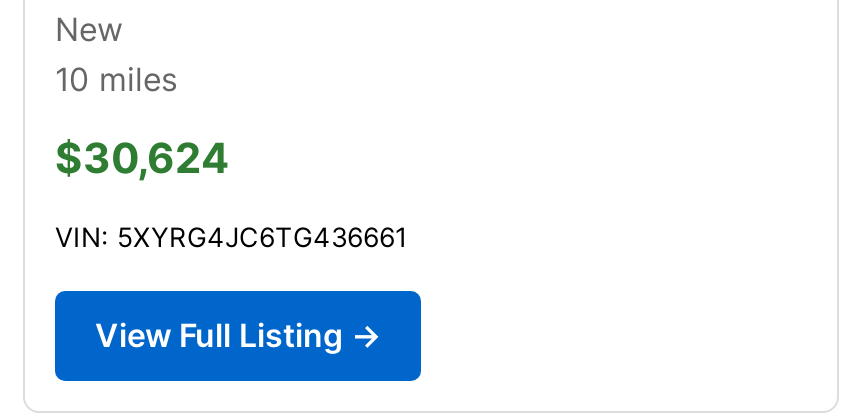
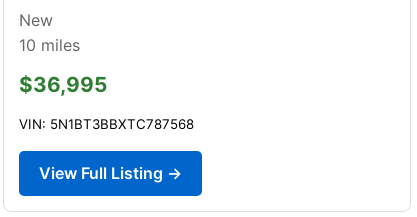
- $30,624
+ $36,995

- VIN: 5XYRG4JC6TG436661
+ VIN: 5N1BT3BBXTC787568
